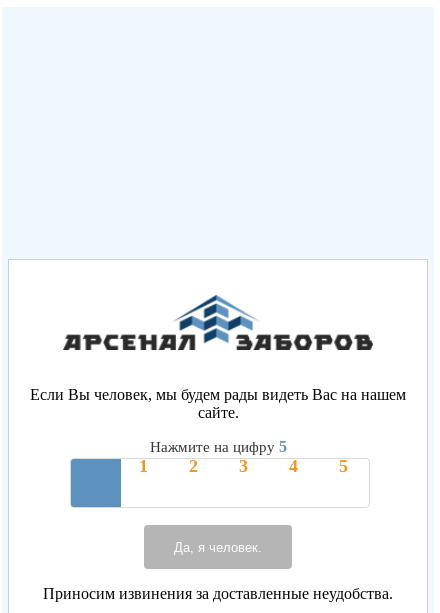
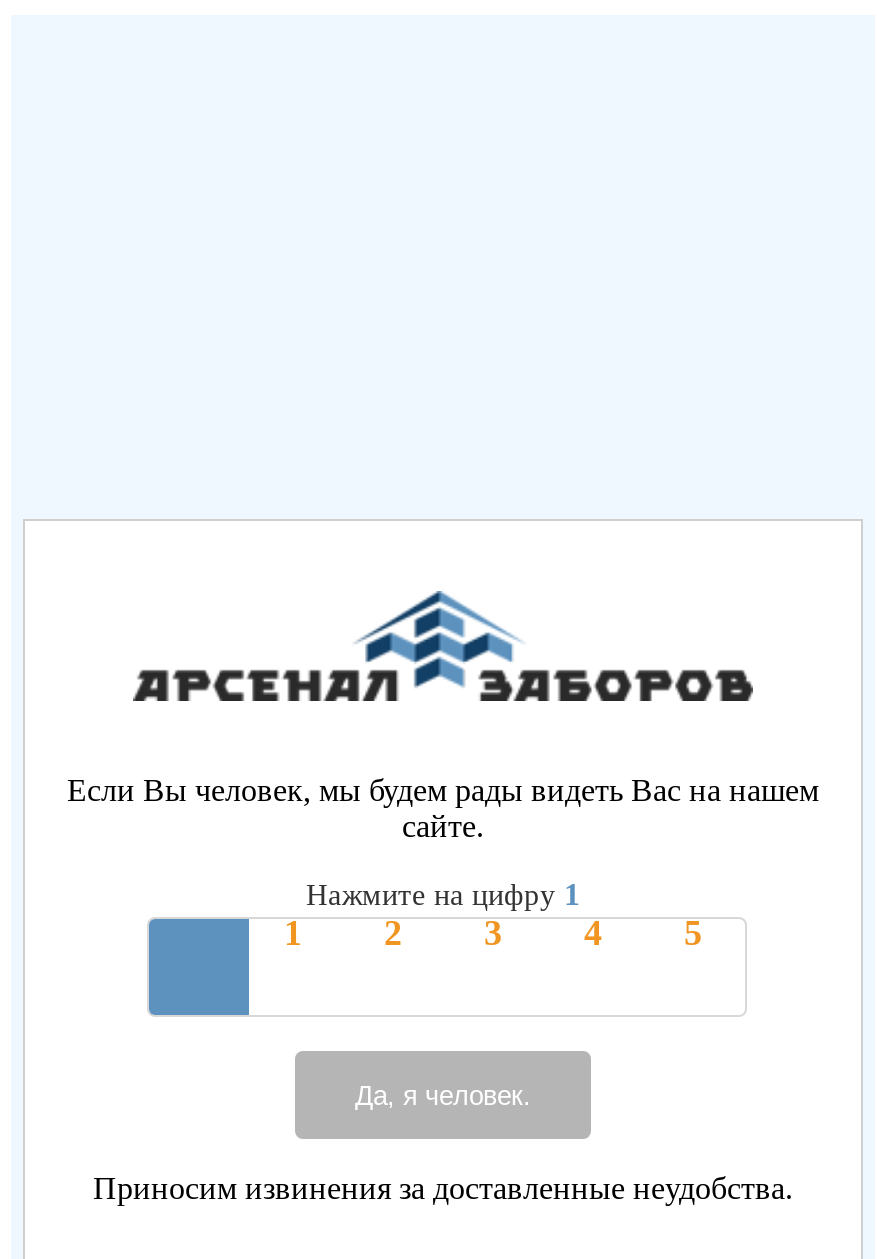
- Нажмите на цифру 5
+ Нажмите на цифру 1
